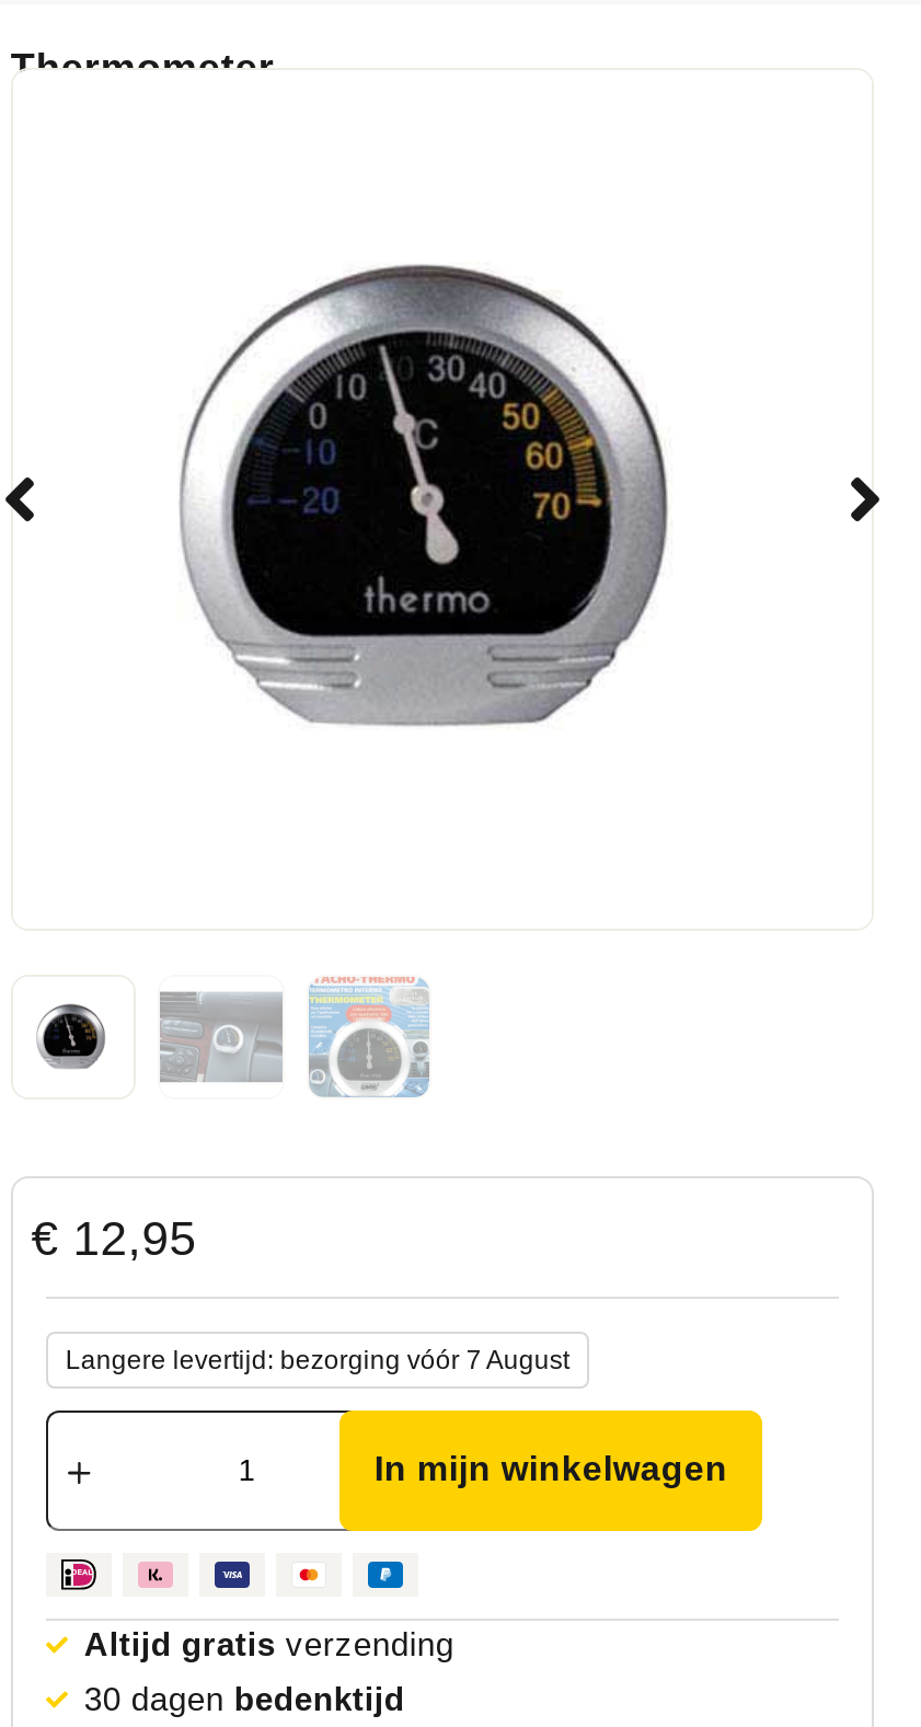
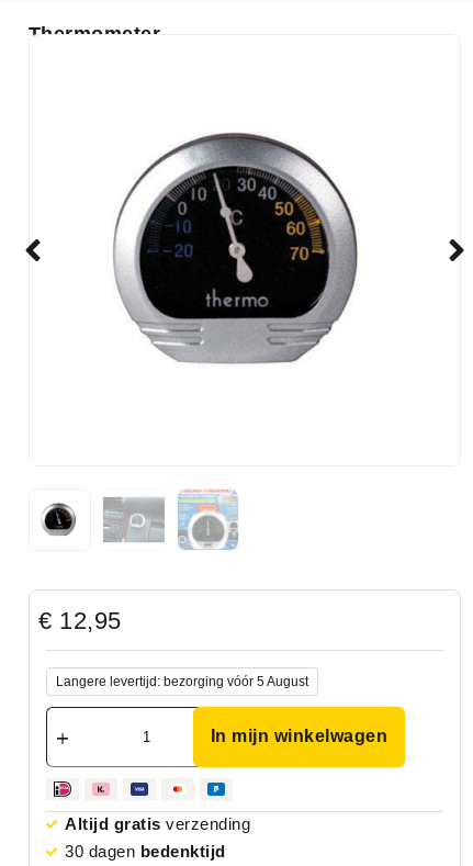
- Langere levertijd: bezorging vóór 7 August
+ Langere levertijd: bezorging vóór 5 August
